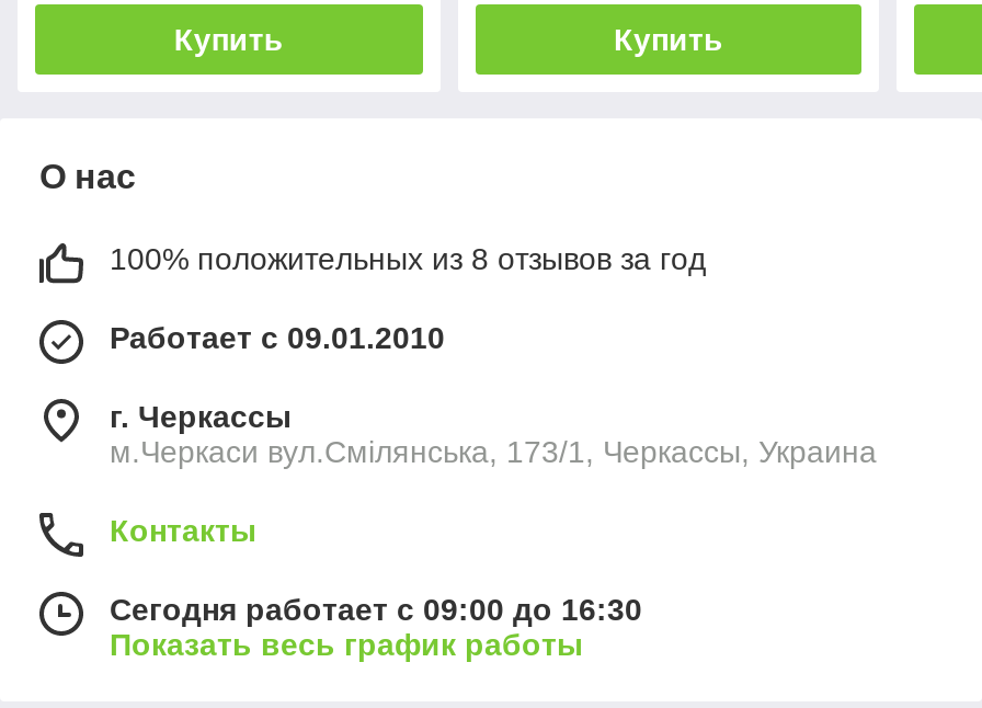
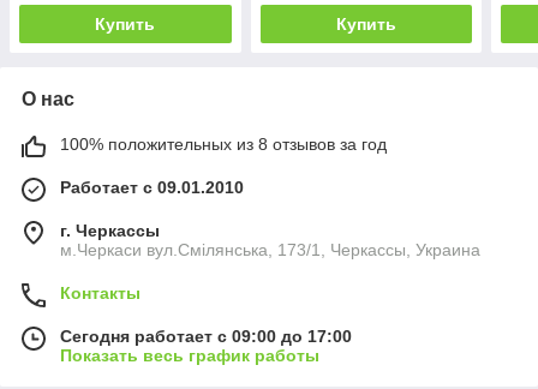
- Сегодня работает с 09:00 до 16:30
+ Сегодня работает с 09:00 до 17:00
